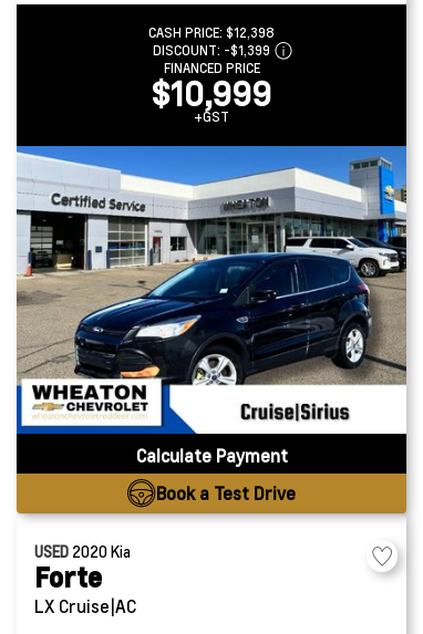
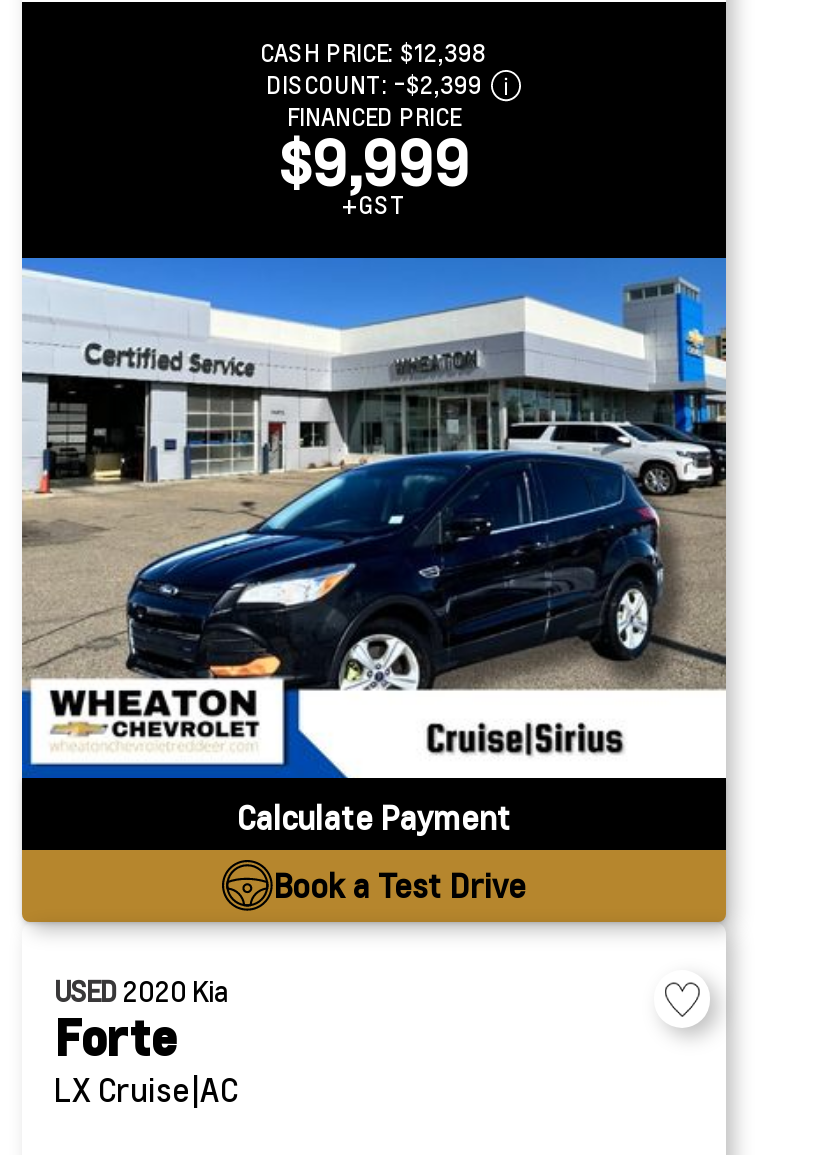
- DISCOUNT: -$1,399
+ DISCOUNT: -$2,399

- $10,999
+ $9,999
